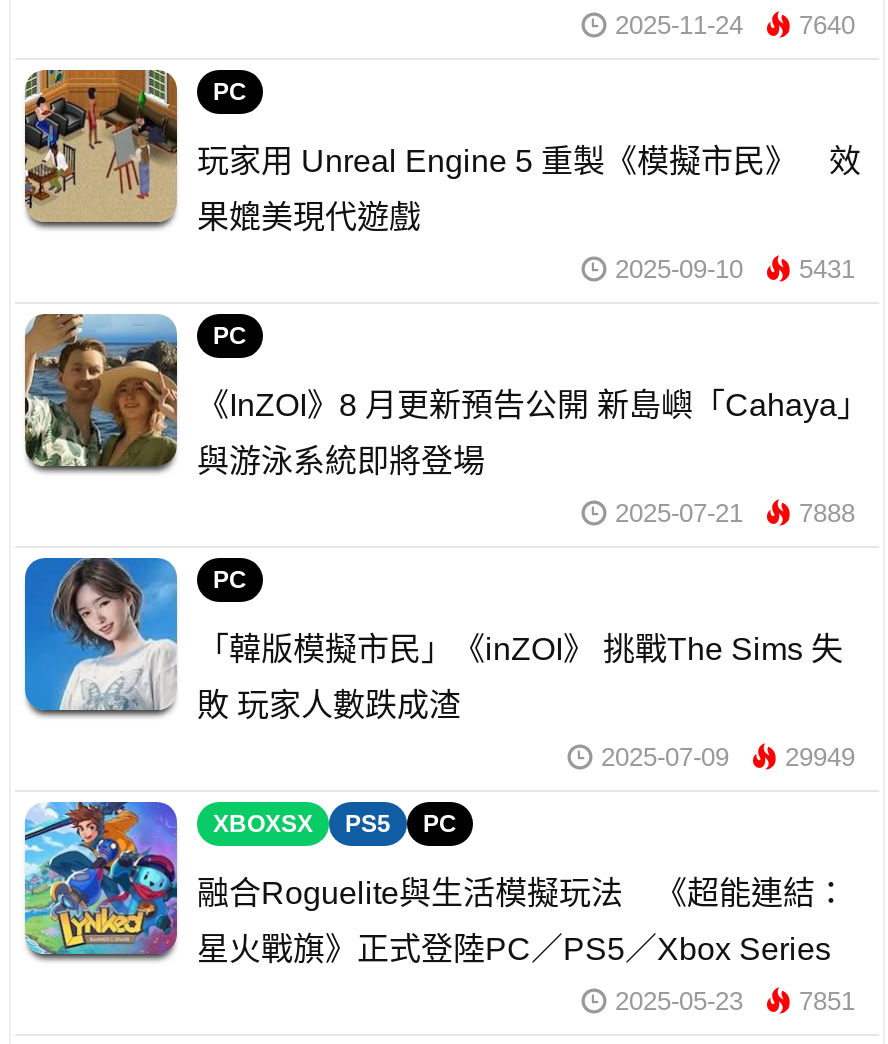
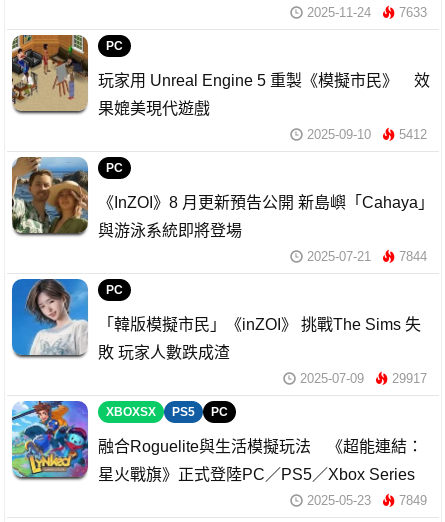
- 2025-11-24 7640
+ 2025-11-24 7633

- 2025-09-10 5431
+ 2025-09-10 5412

- 2025-07-21 7888
+ 2025-07-21 7844

- 2025-07-09 29949
+ 2025-07-09 29917

- 2025-05-23 7851
+ 2025-05-23 7849
